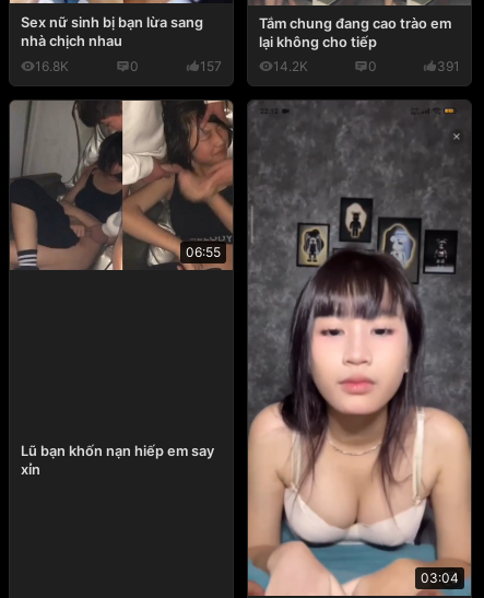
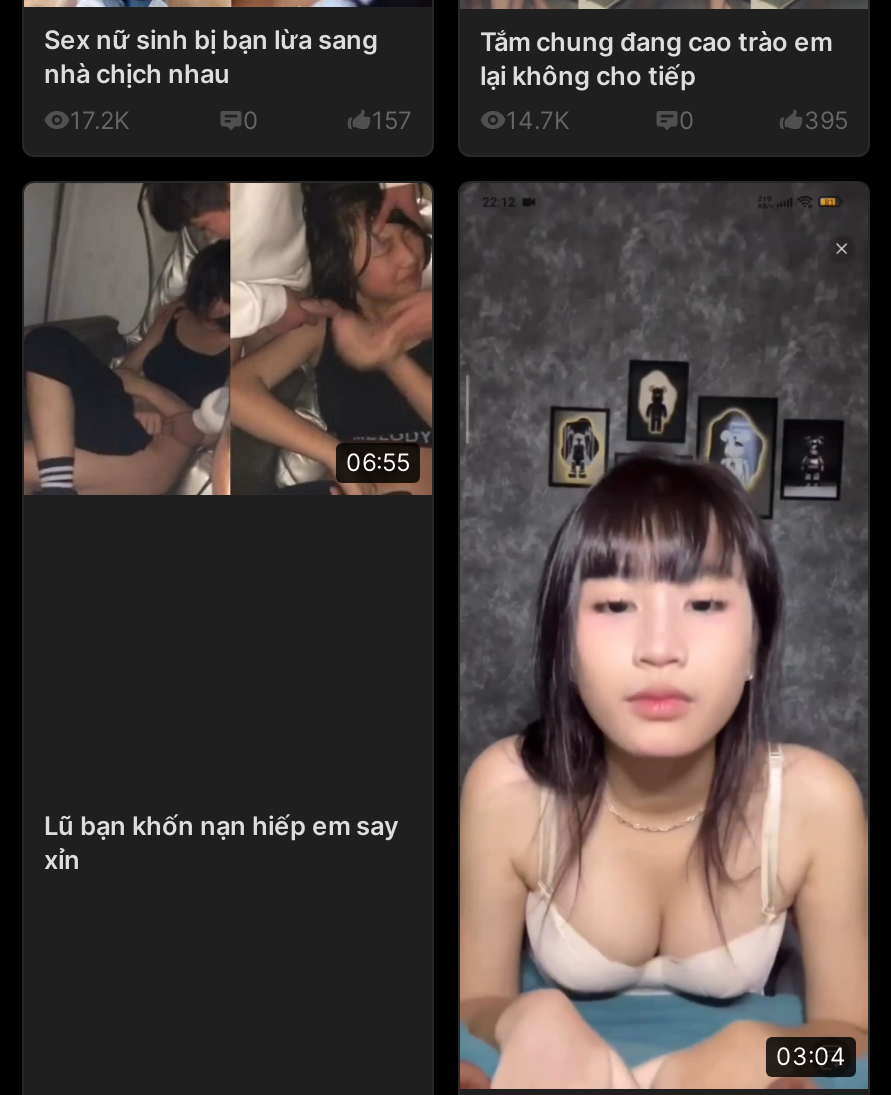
- 16.8K
+ 17.2K

- 14.2K
+ 14.7K

- 391
+ 395
